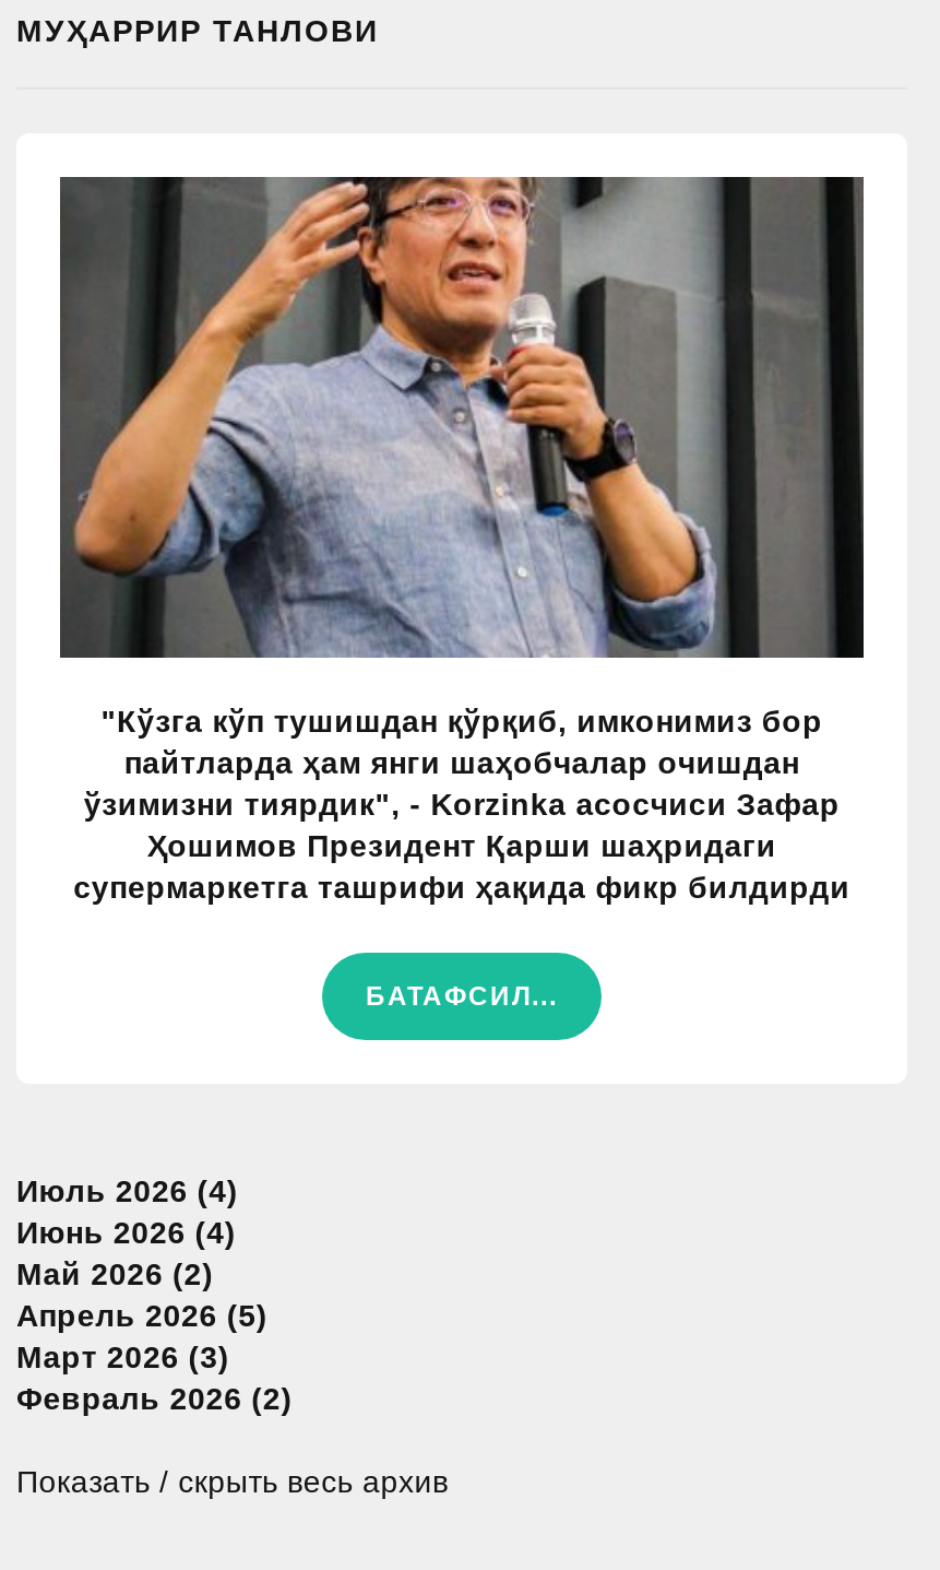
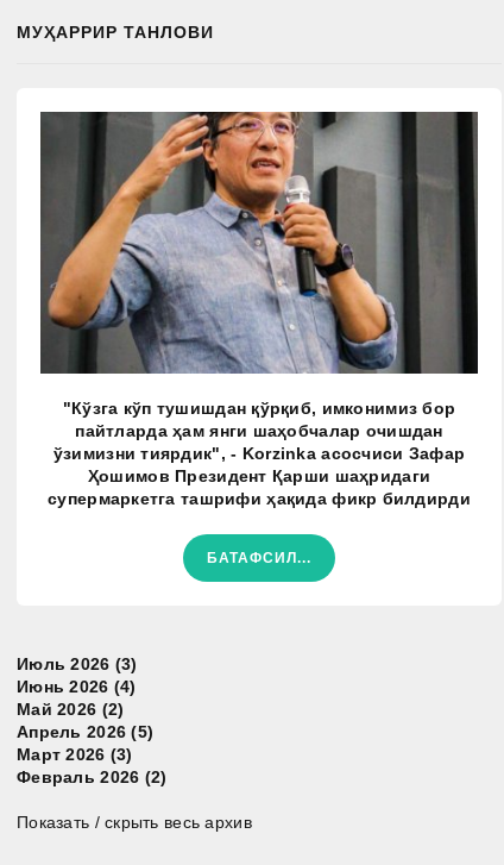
- Июль 2026 (4)
+ Июль 2026 (3)
